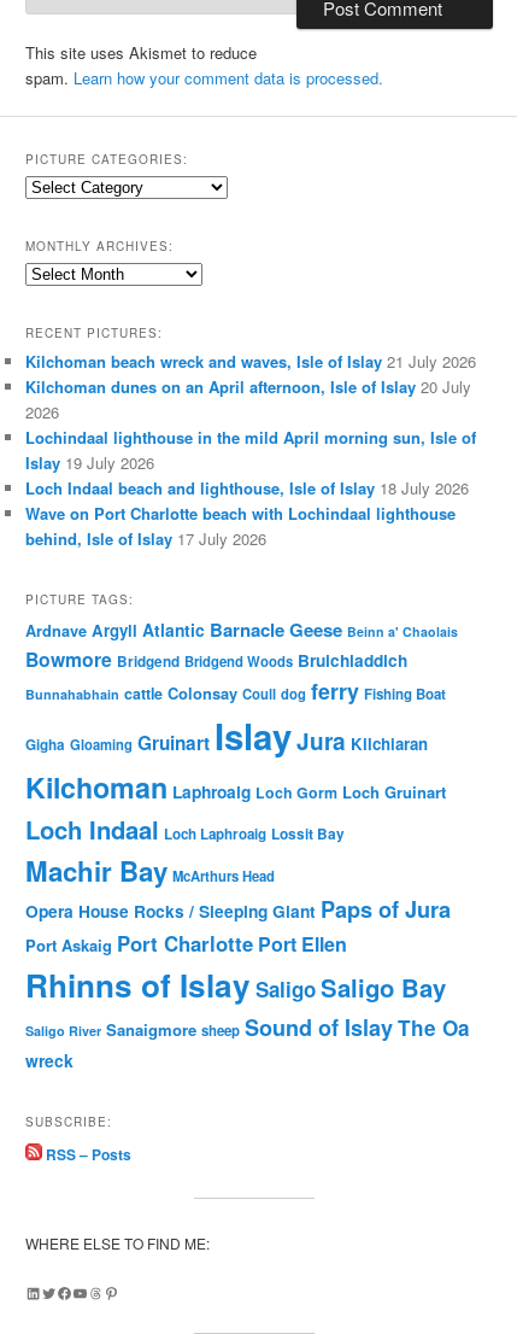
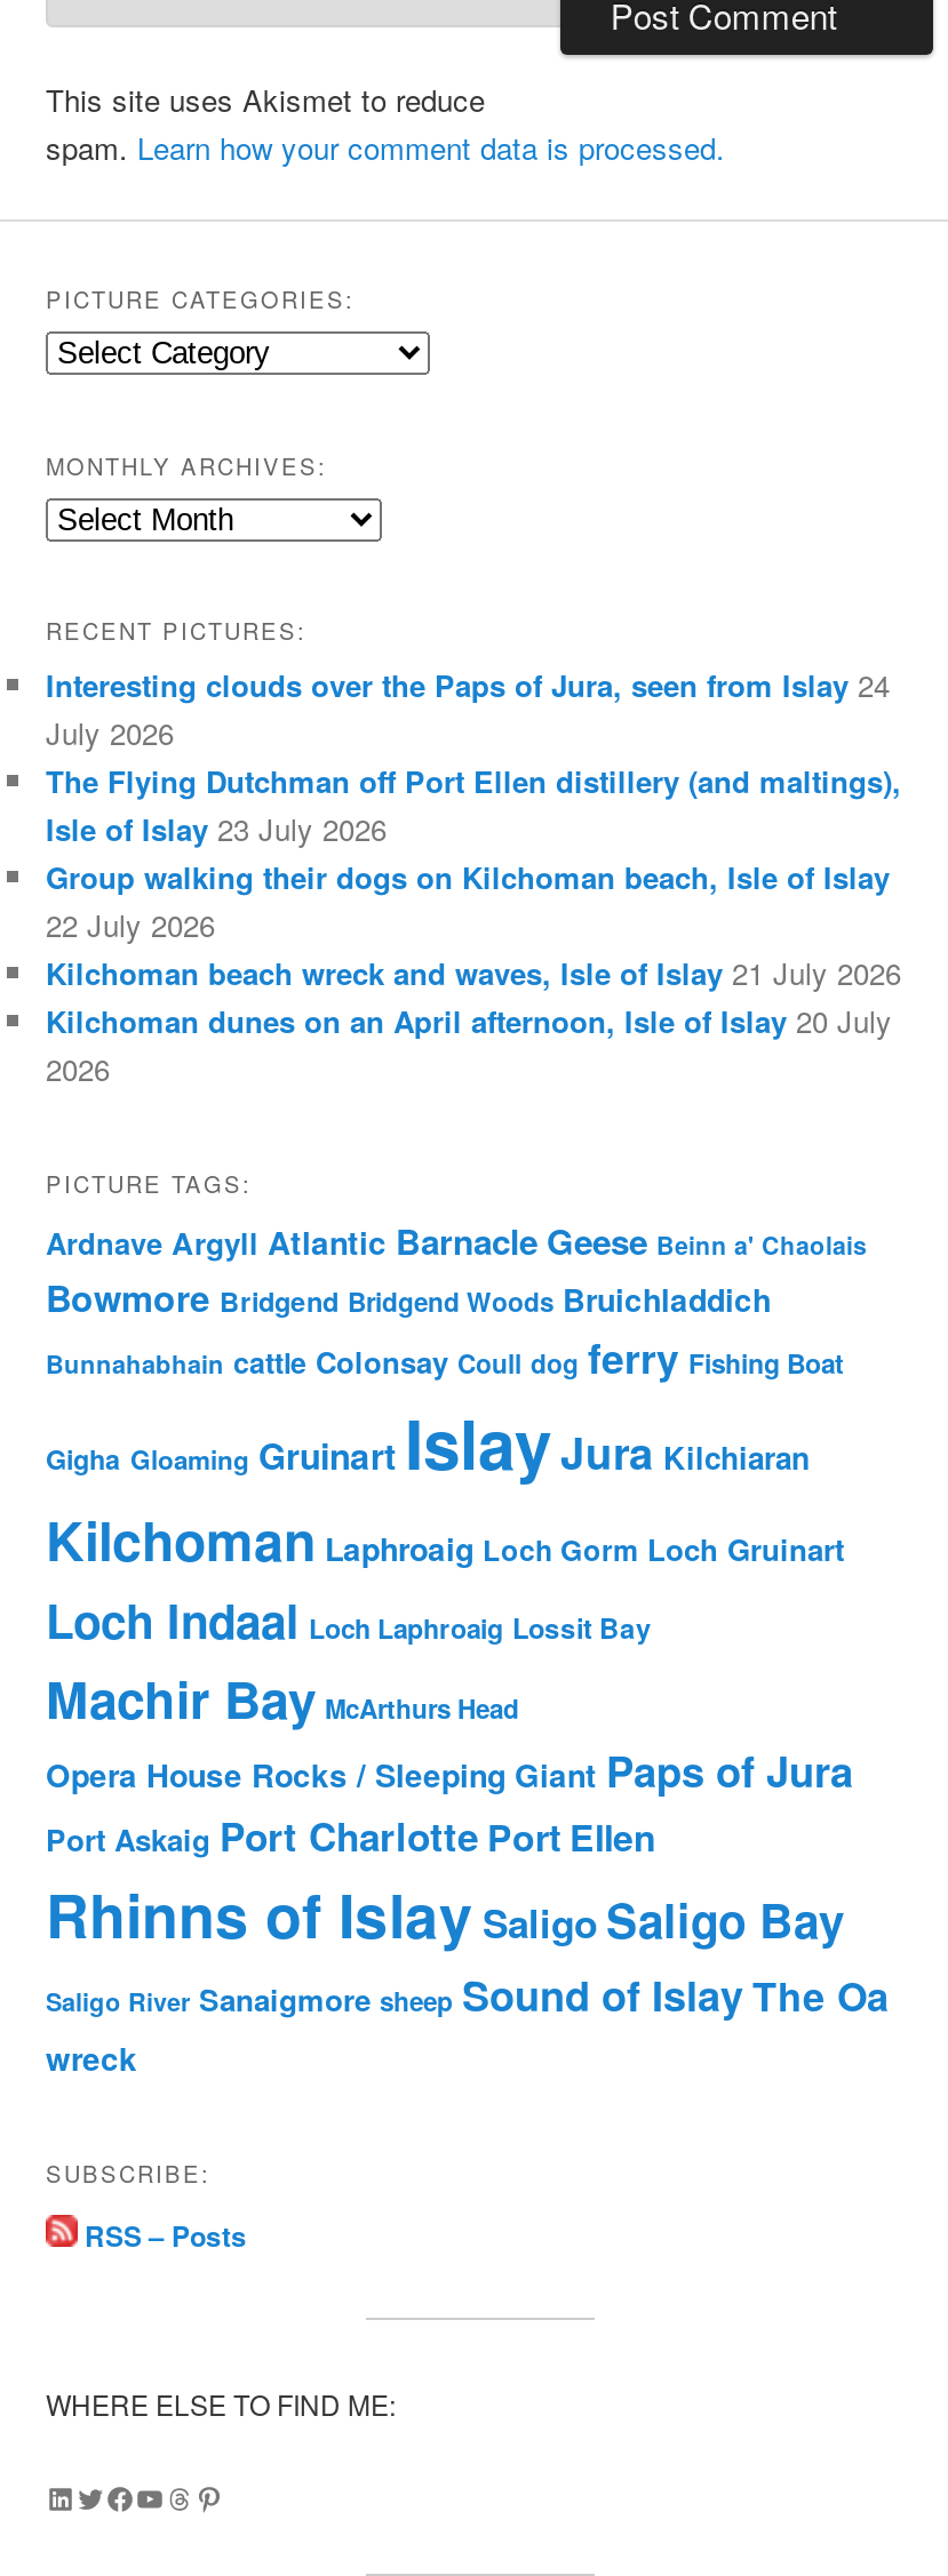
+ Interesting clouds over the Paps of Jura, seen from Islay 24
+ July 2026
+ The Flying Dutchman off Port Ellen distillery (and maltings),
+ Isle of Islay 23 July 2026
+ Group walking their dogs on Kilchoman beach, Isle of Islay
+ 22 July 2026

moved down: Kilchoman beach wreck and waves, Isle of Islay 21 July 2026 | Kilchoman dunes on an April afternoon, Isle of Islay 20 July | 2026

- Lochindaal lighthouse in the mild April morning sun, Isle of
- Islay 19 July 2026
- Loch Indaal beach and lighthouse, Isle of Islay 18 July 2026
- Wave on Port Charlotte beach with Lochindaal lighthouse
- behind, Isle of Islay 17 July 2026
